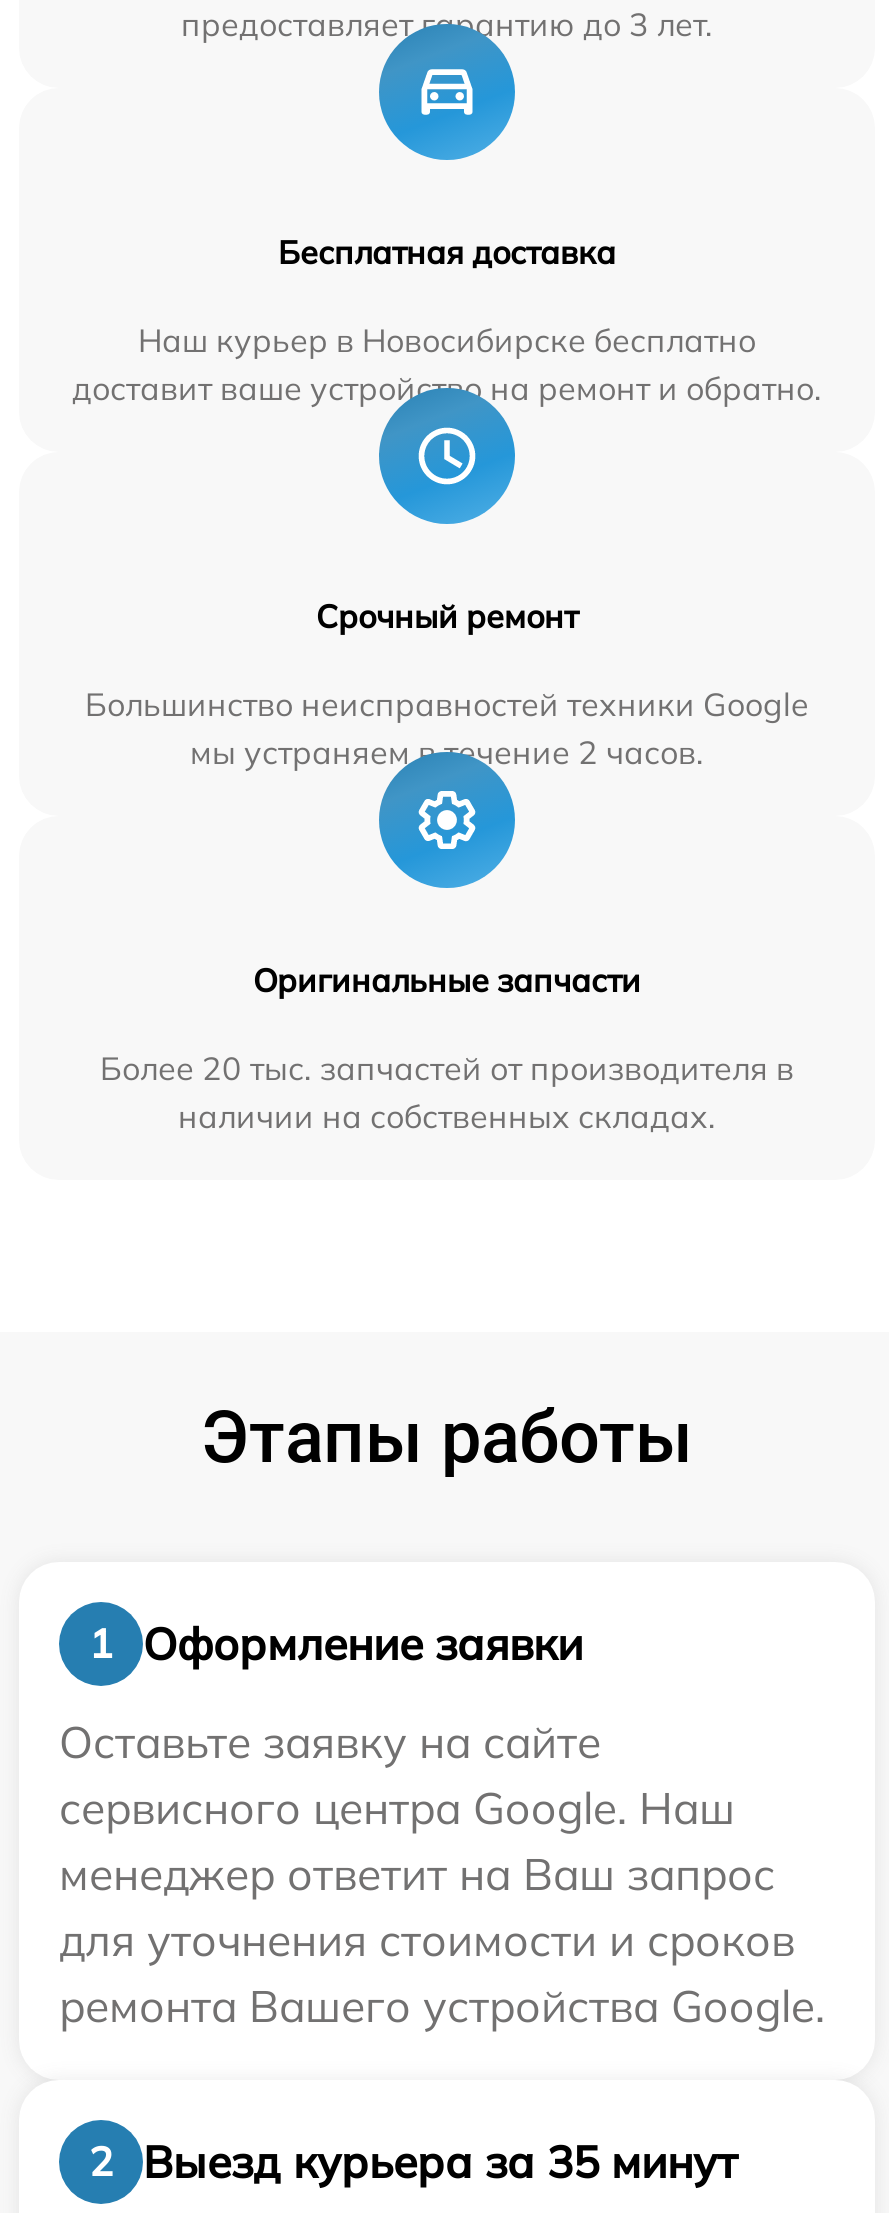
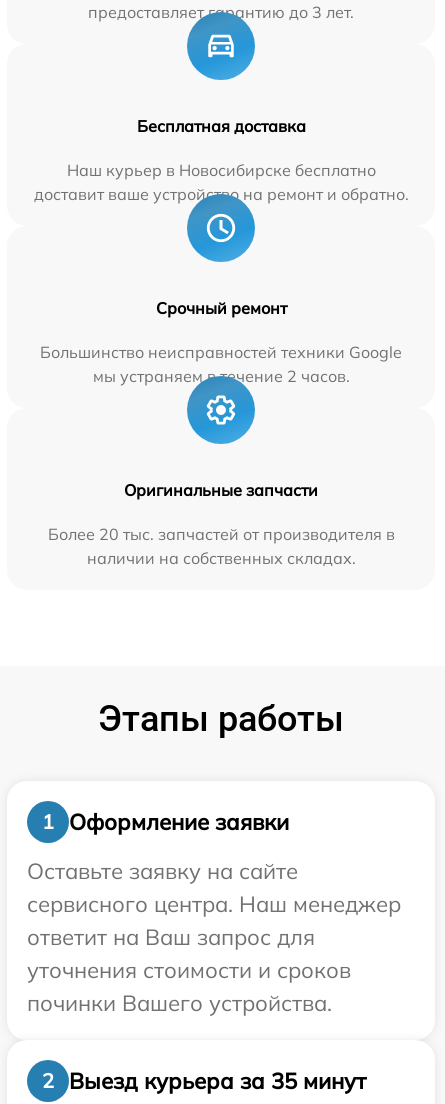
- сервисного центра Google. Наш
- менеджер ответит на Ваш запрос
- для уточнения стоимости и сроков
- ремонта Вашего устройства Google.
+ сервисного центра. Наш менеджер
+ ответит на Ваш запрос для
+ уточнения стоимости и сроков
+ починки Вашего устройства.
